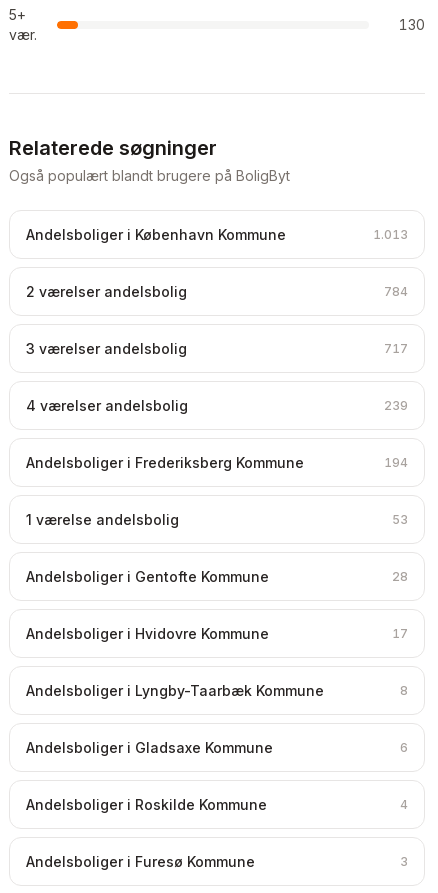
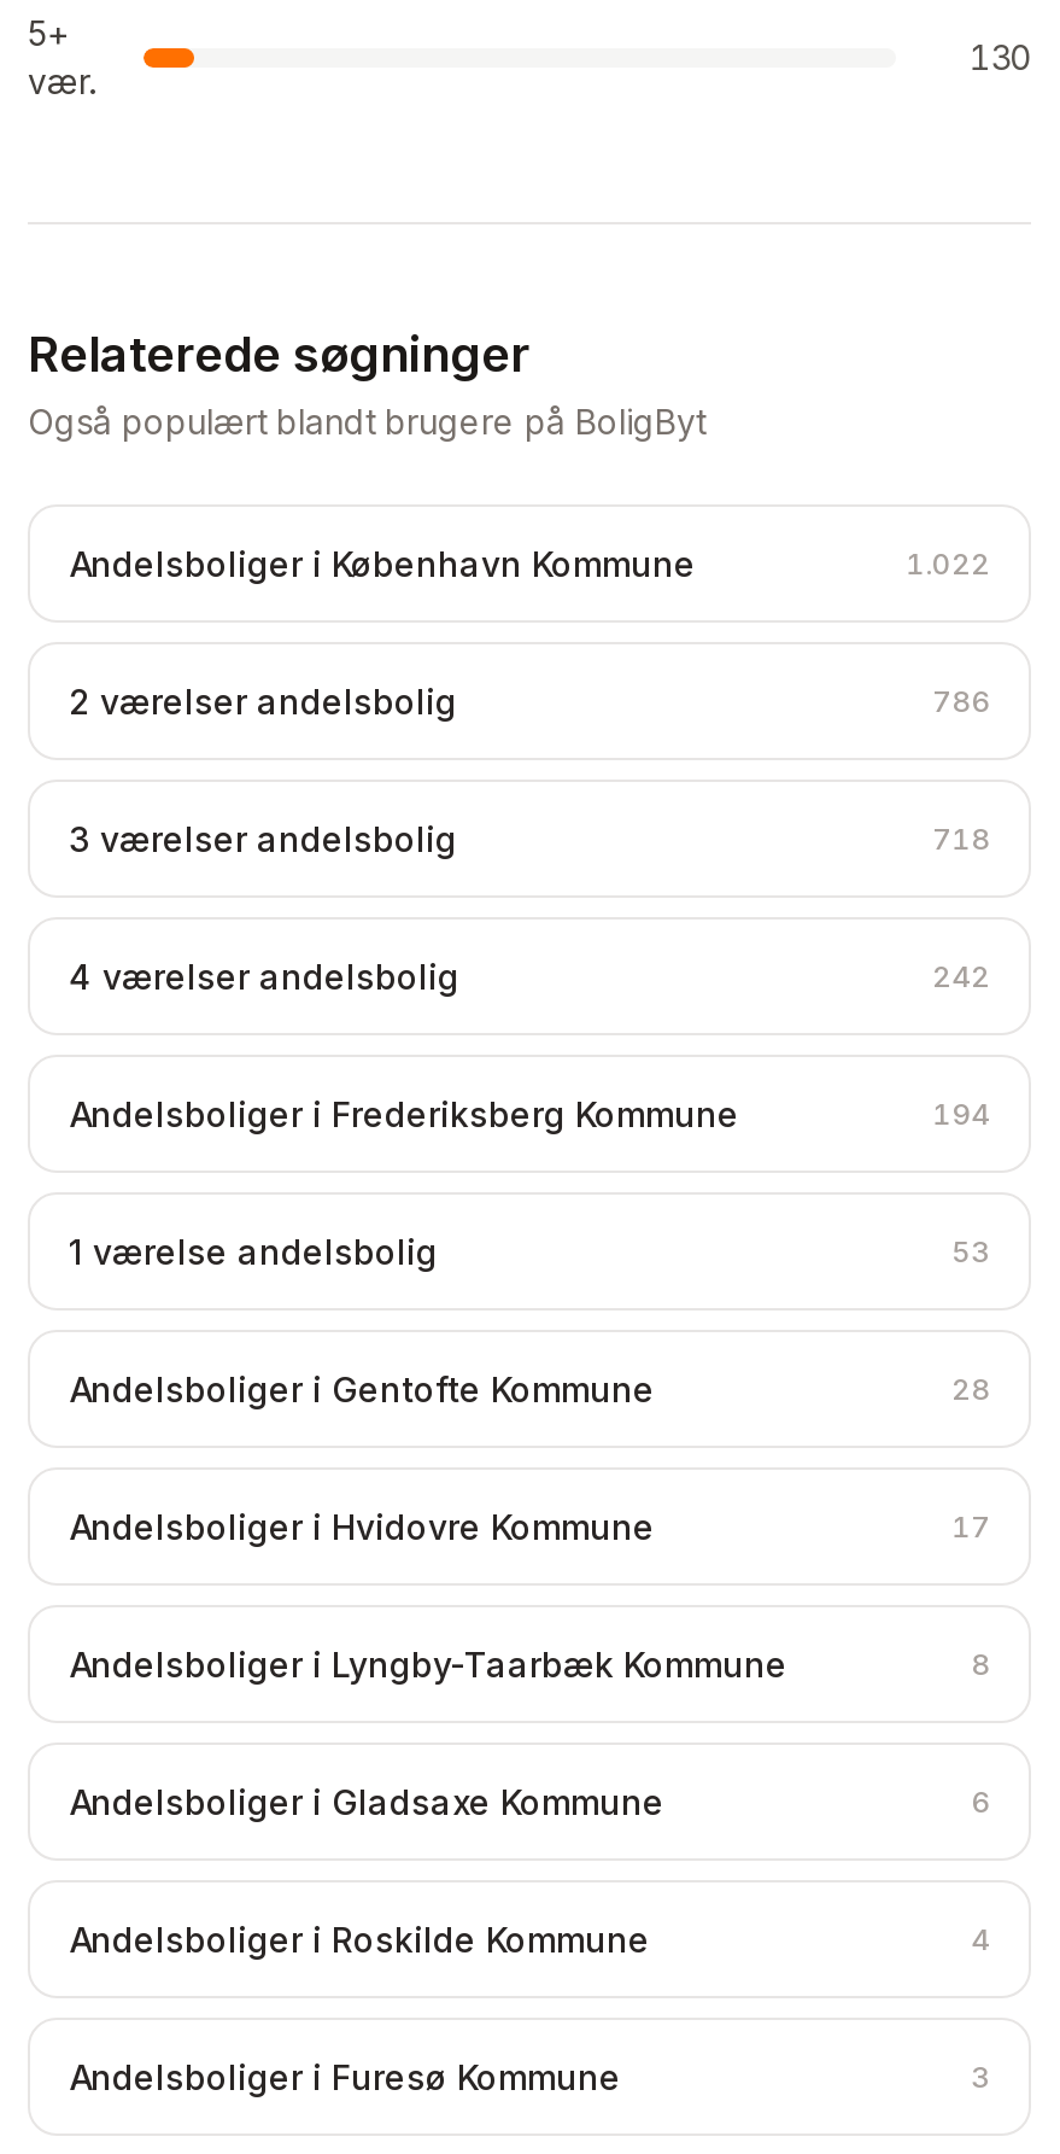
- 1.013
+ 1.022

- 784
+ 786

- 717
+ 718

- 239
+ 242
